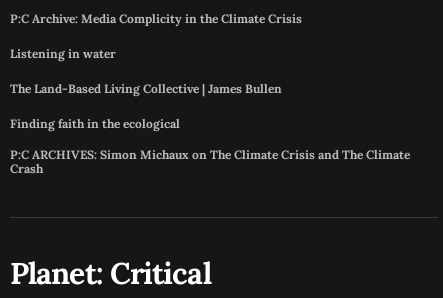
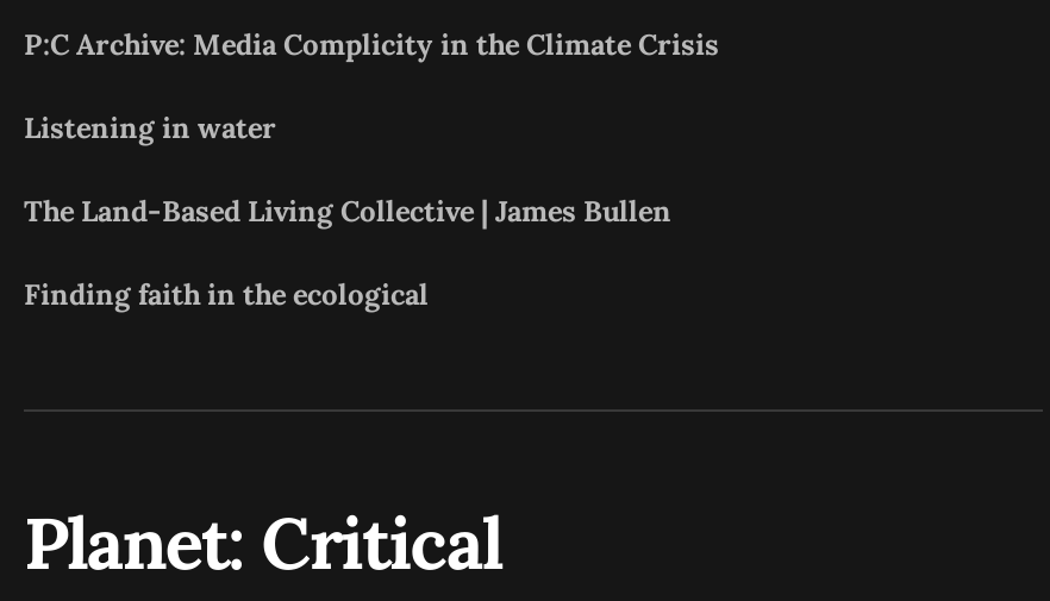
- P:C ARCHIVES: Simon Michaux on The Climate Crisis and The Climate
- Crash
